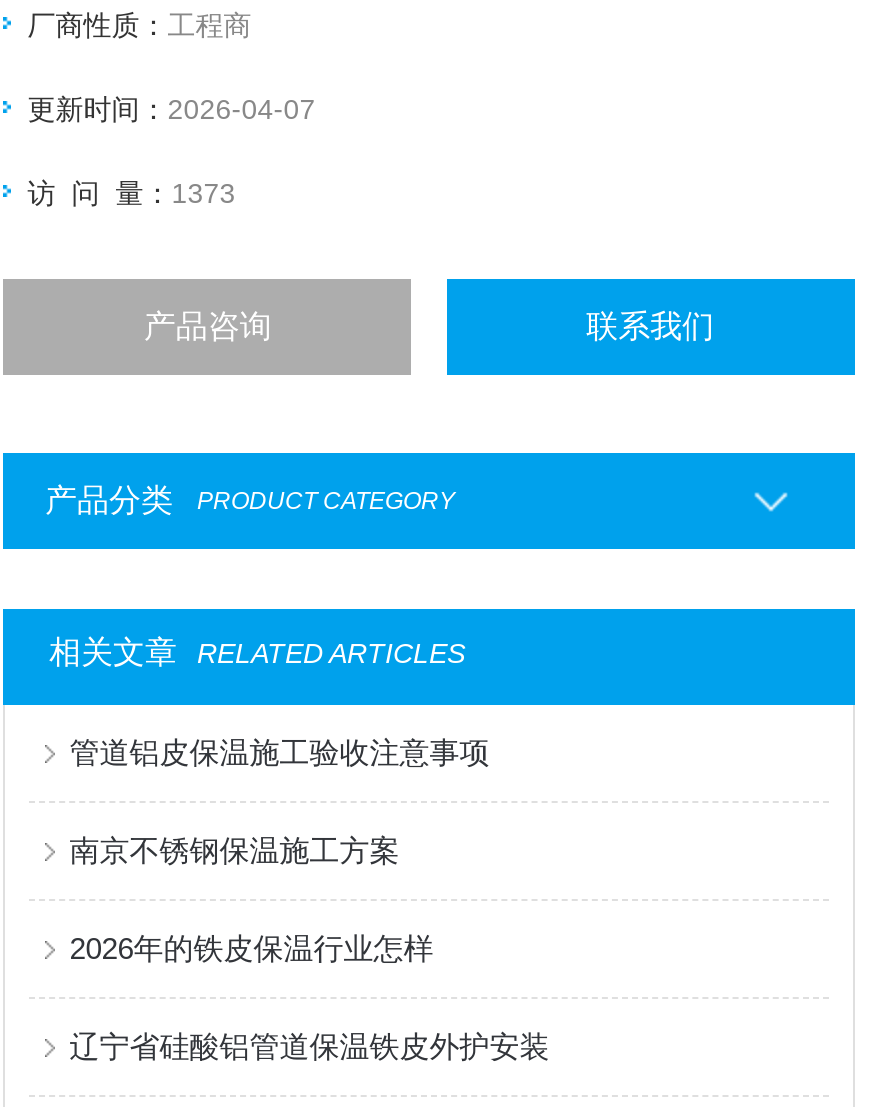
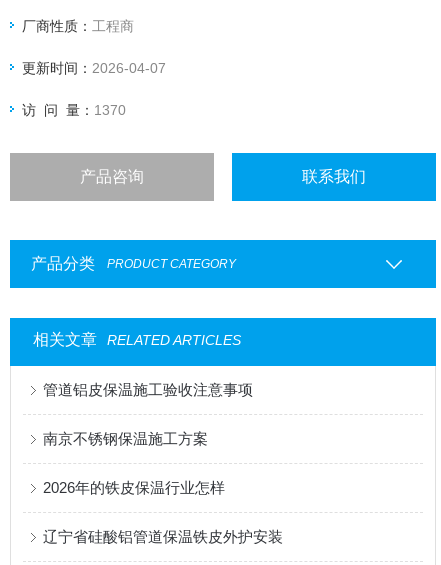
- 访 问 量：1373
+ 访 问 量：1370
